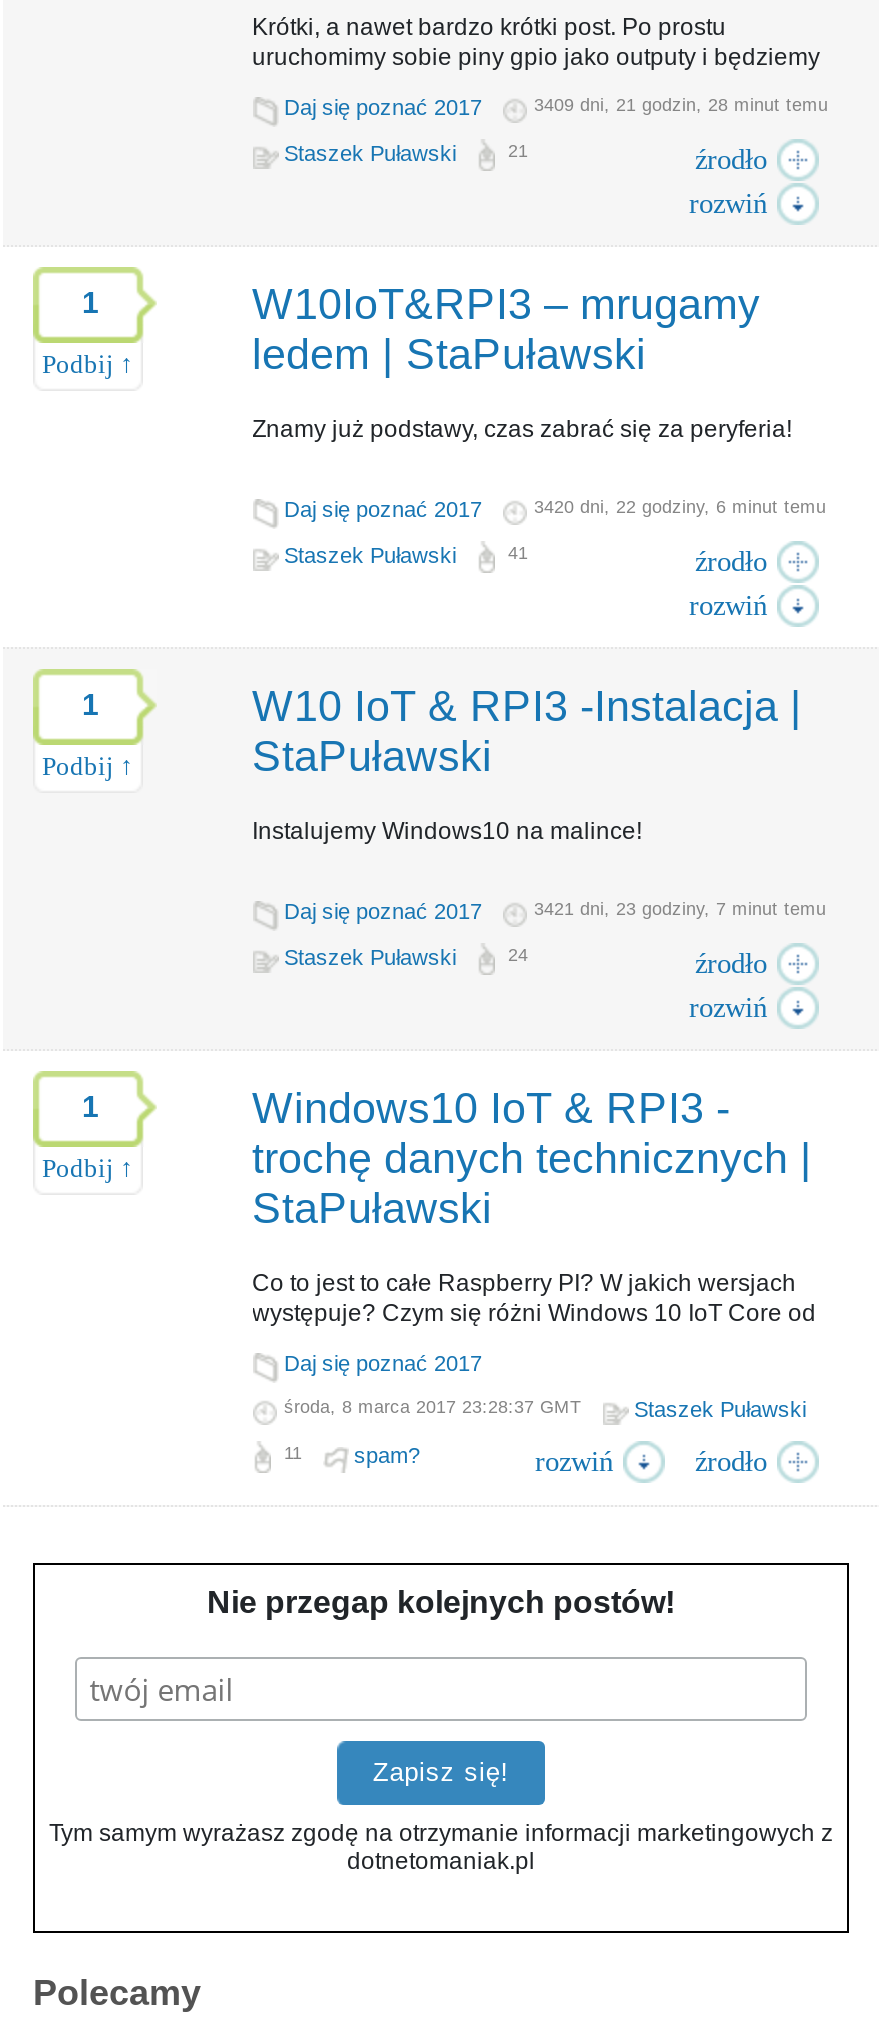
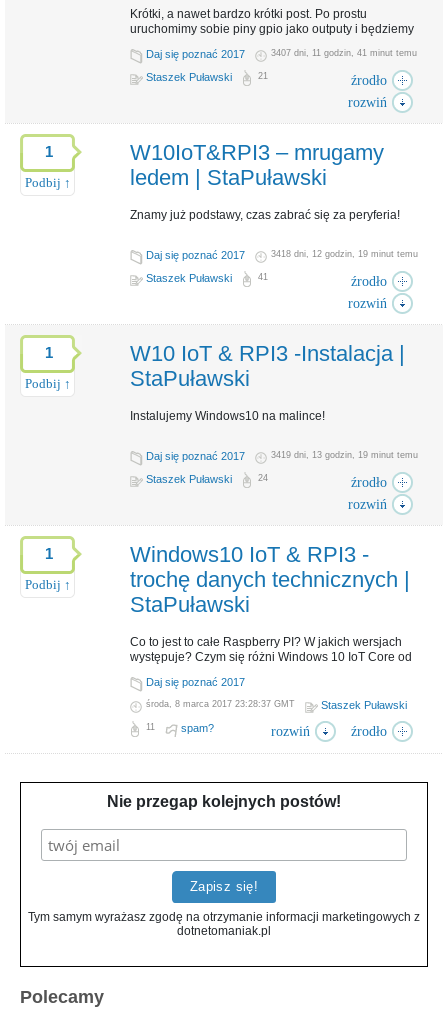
- 3409 dni, 21 godzin, 28 minut temu
+ 3407 dni, 11 godzin, 41 minut temu

- 3420 dni, 22 godziny, 6 minut temu
+ 3418 dni, 12 godzin, 19 minut temu

- 3421 dni, 23 godziny, 7 minut temu
+ 3419 dni, 13 godzin, 19 minut temu
